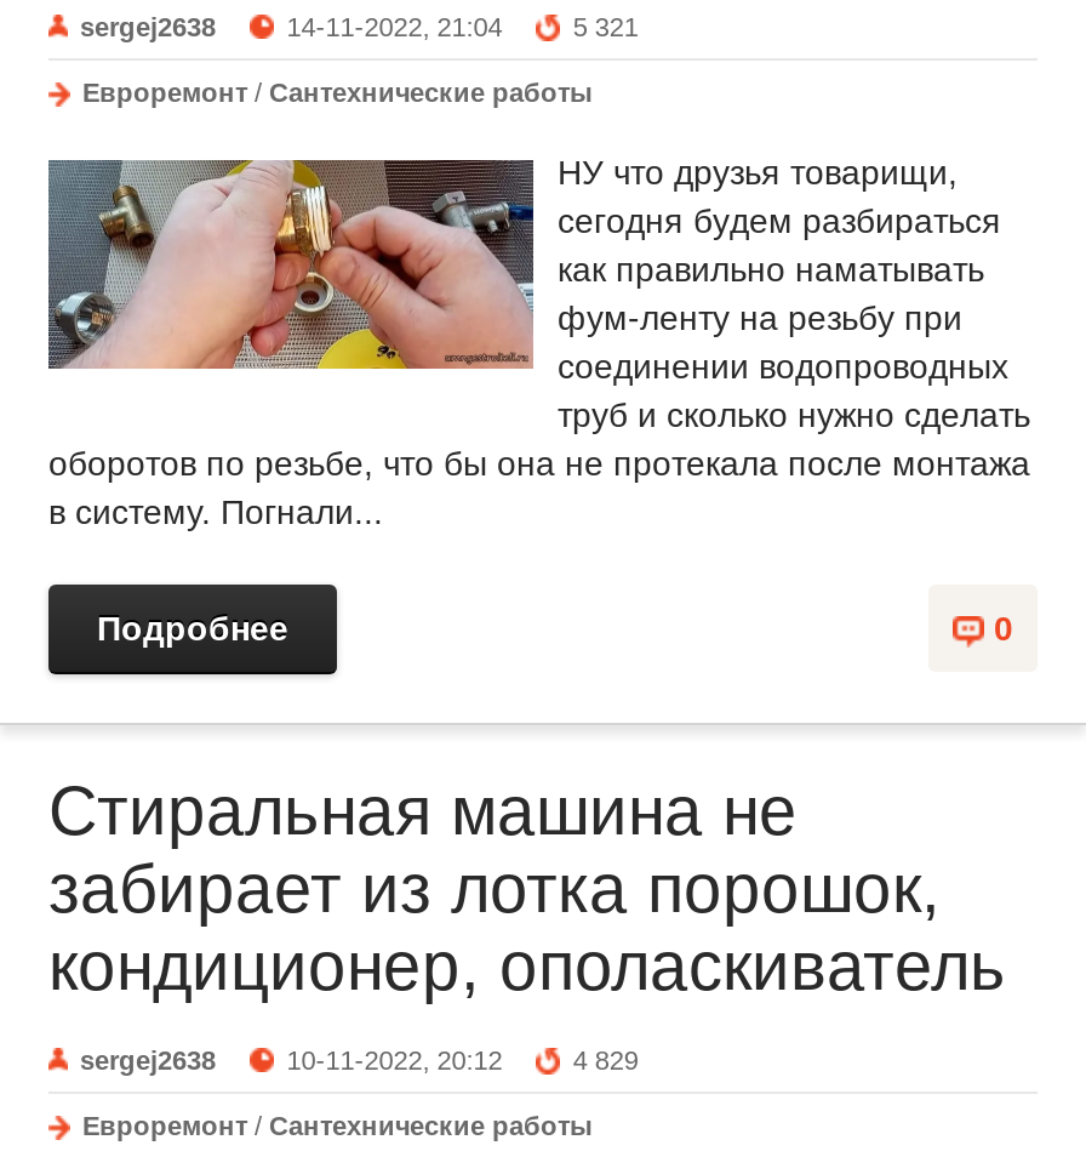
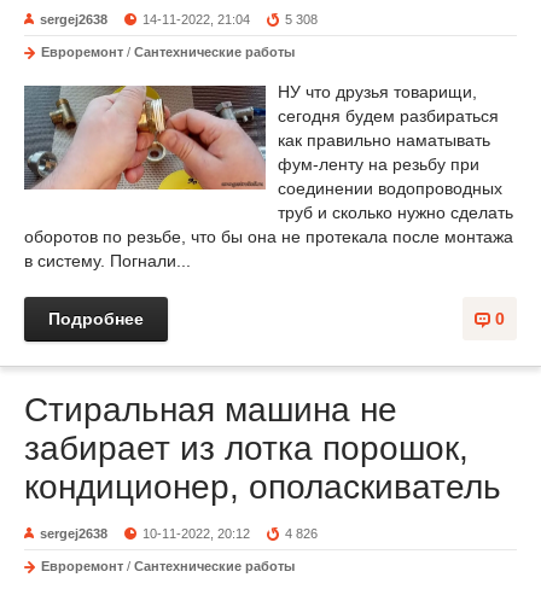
- 5 321
+ 5 308

- 4 829
+ 4 826
